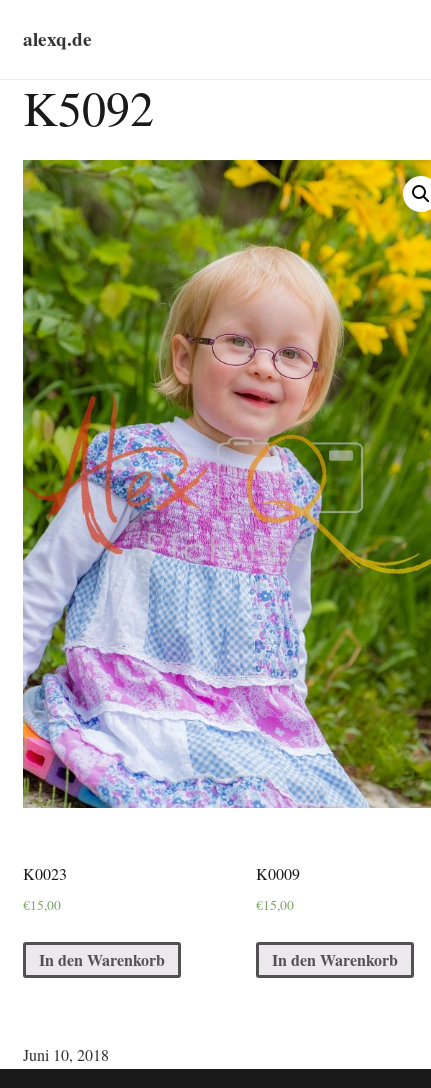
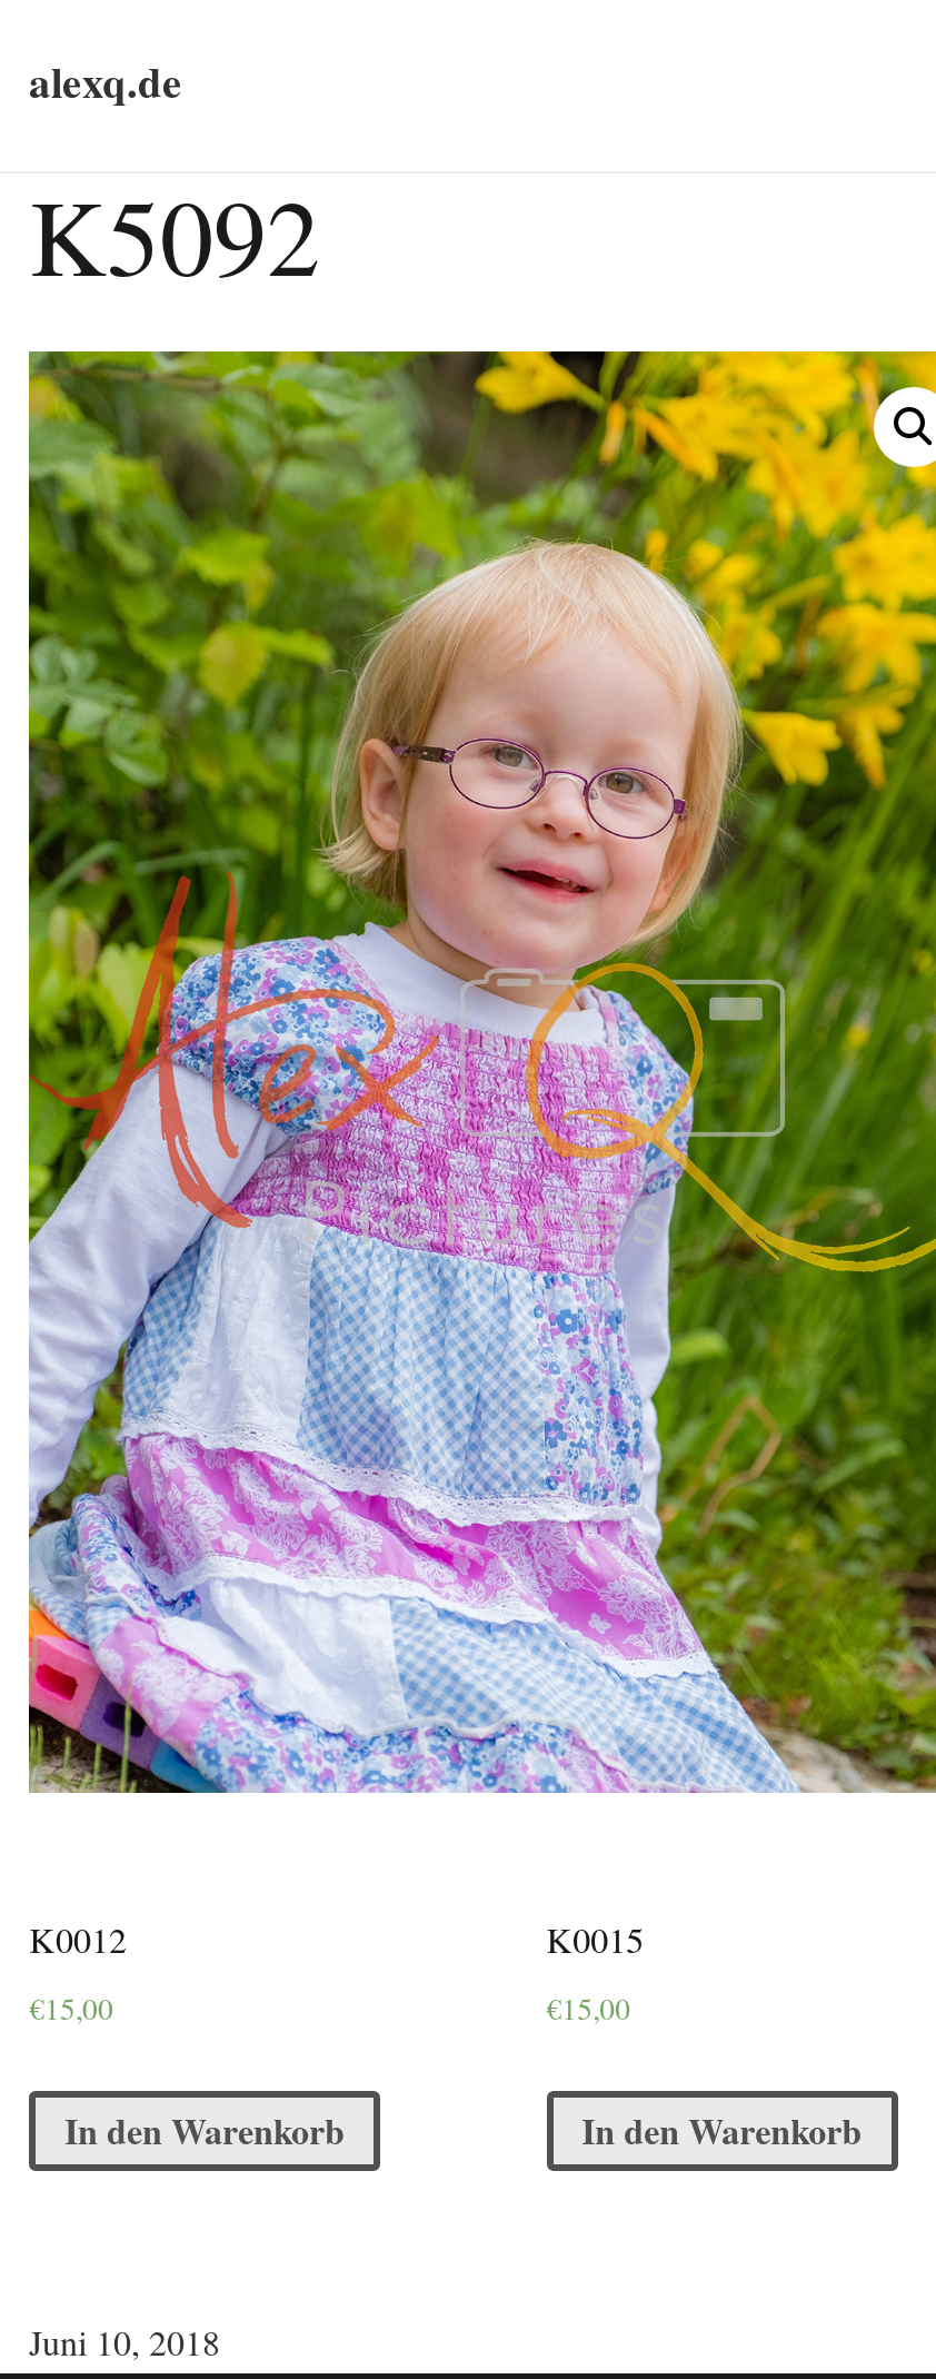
- K0023
+ K0012

- K0009
+ K0015
